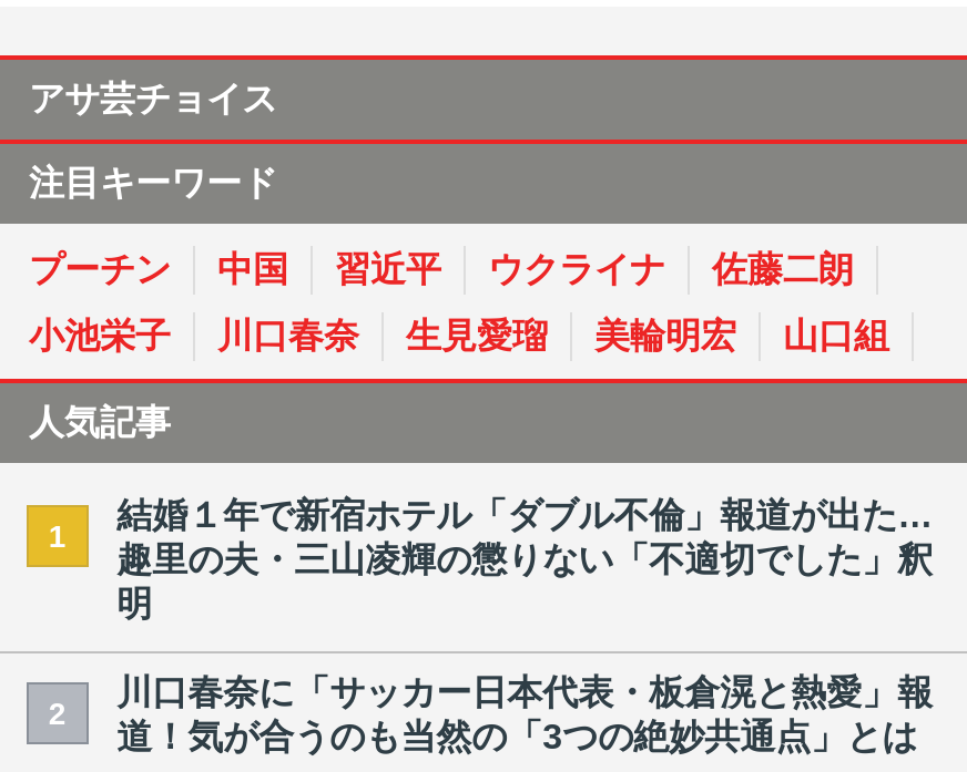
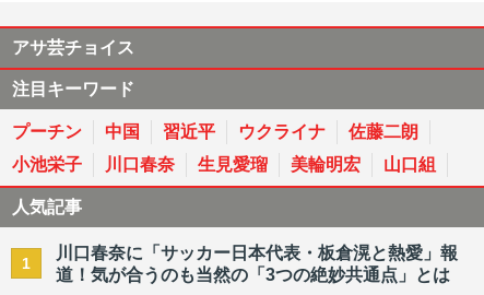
- 結婚１年で新宿ホテル「ダブル不倫」報道が出た…
- 趣里の夫・三山凌輝の懲りない「不適切でした」釈
- 明
- 2
